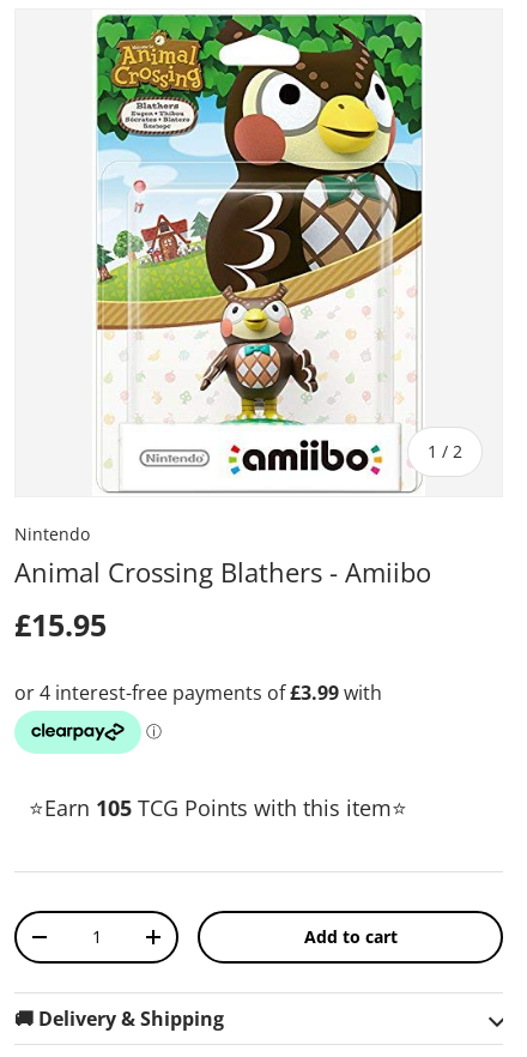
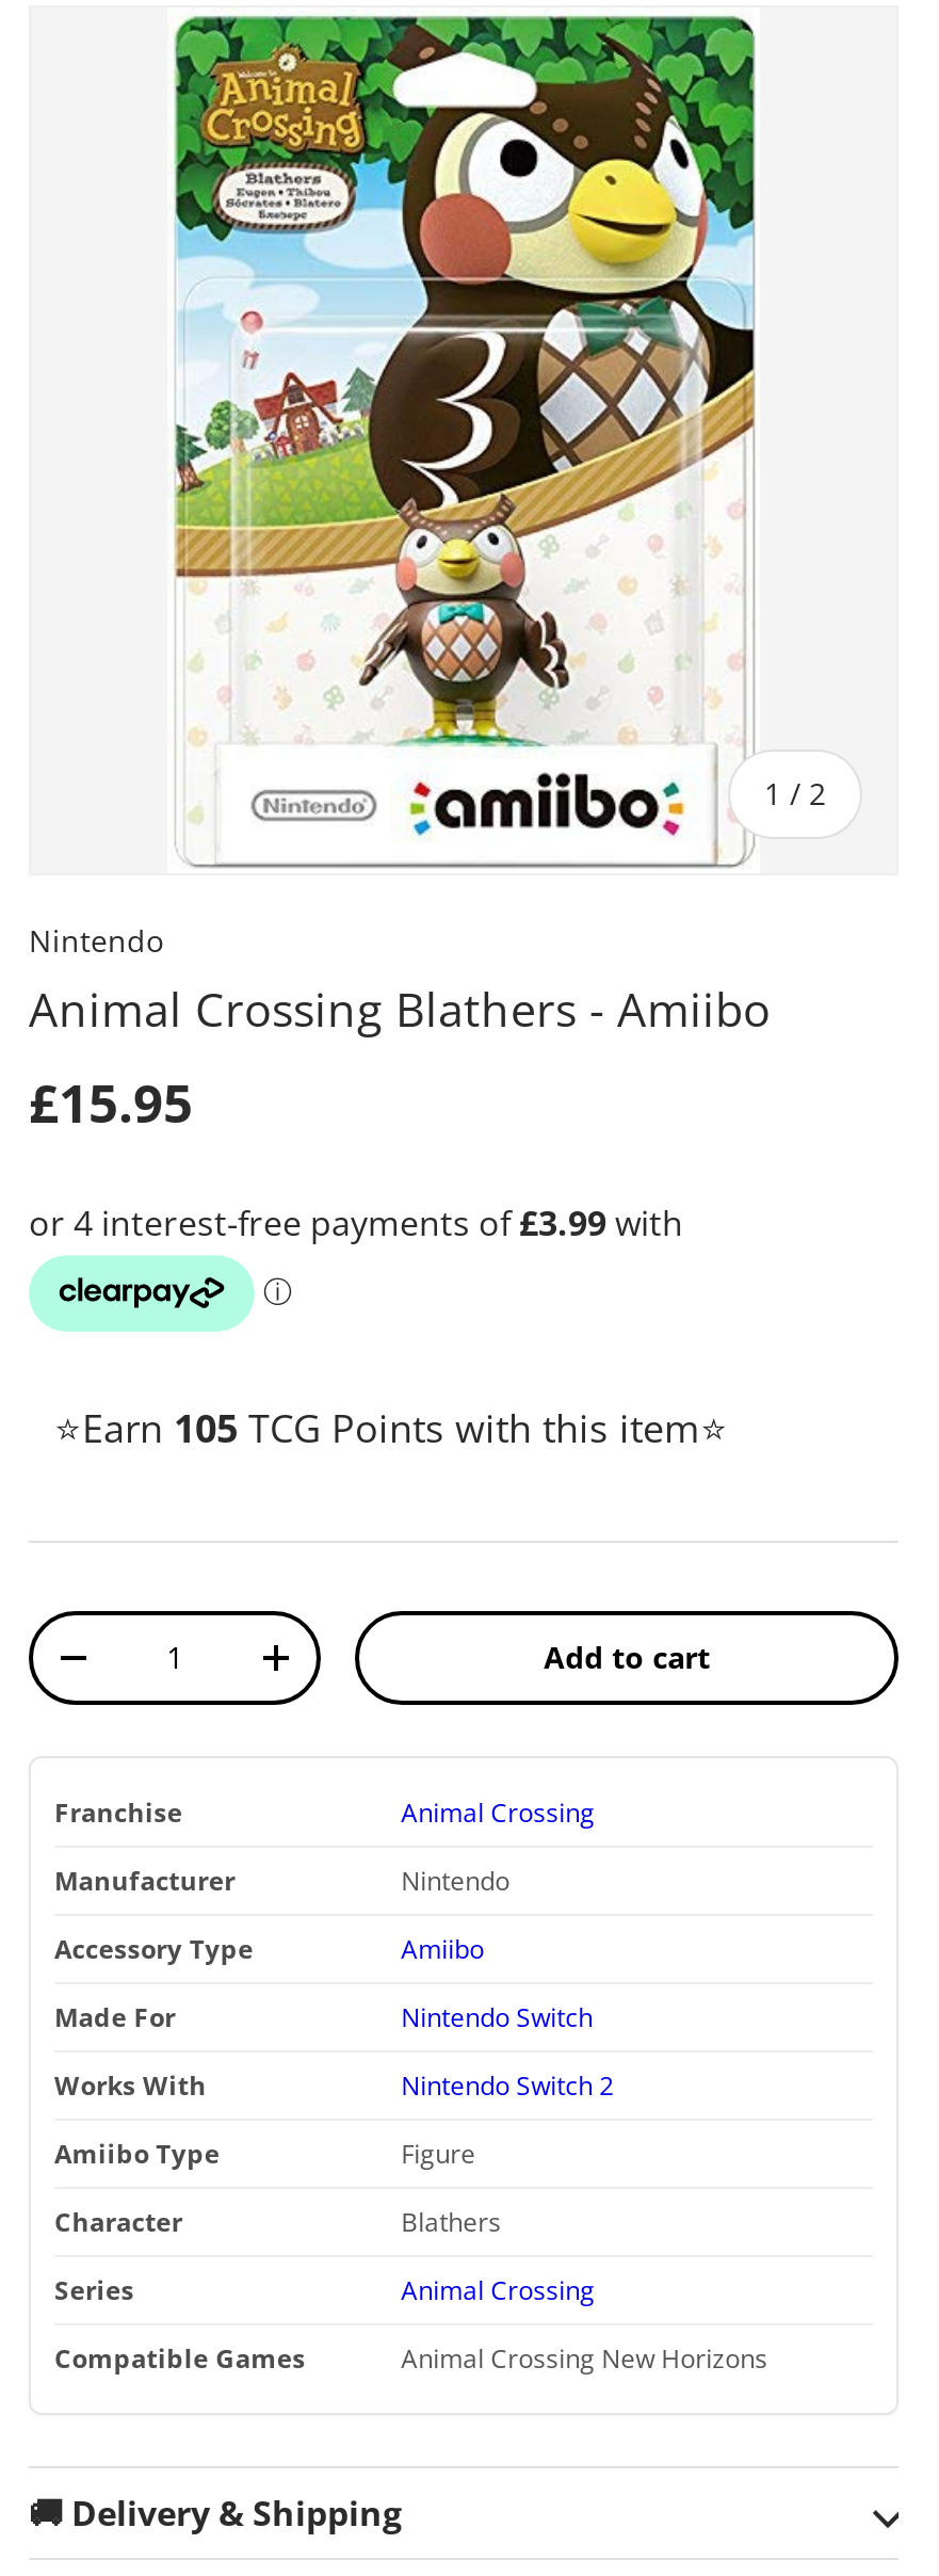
+ Franchise
+ Animal Crossing
+ Manufacturer
+ Nintendo
+ Accessory Type
+ Amiibo
+ Made For
+ Nintendo Switch
+ Works With
+ Nintendo Switch 2
+ Amiibo Type
+ Figure
+ Character
+ Blathers
+ Series
+ Animal Crossing
+ Compatible Games
+ Animal Crossing New Horizons
